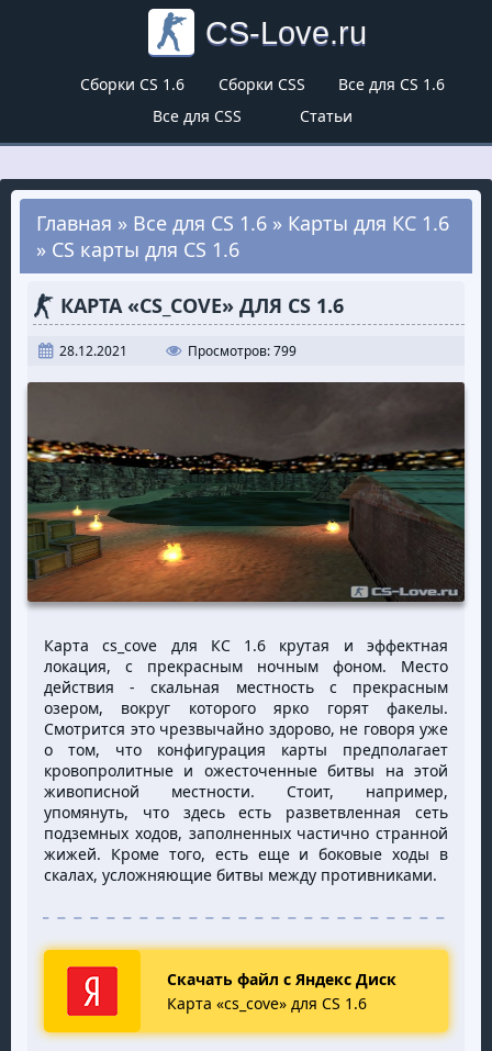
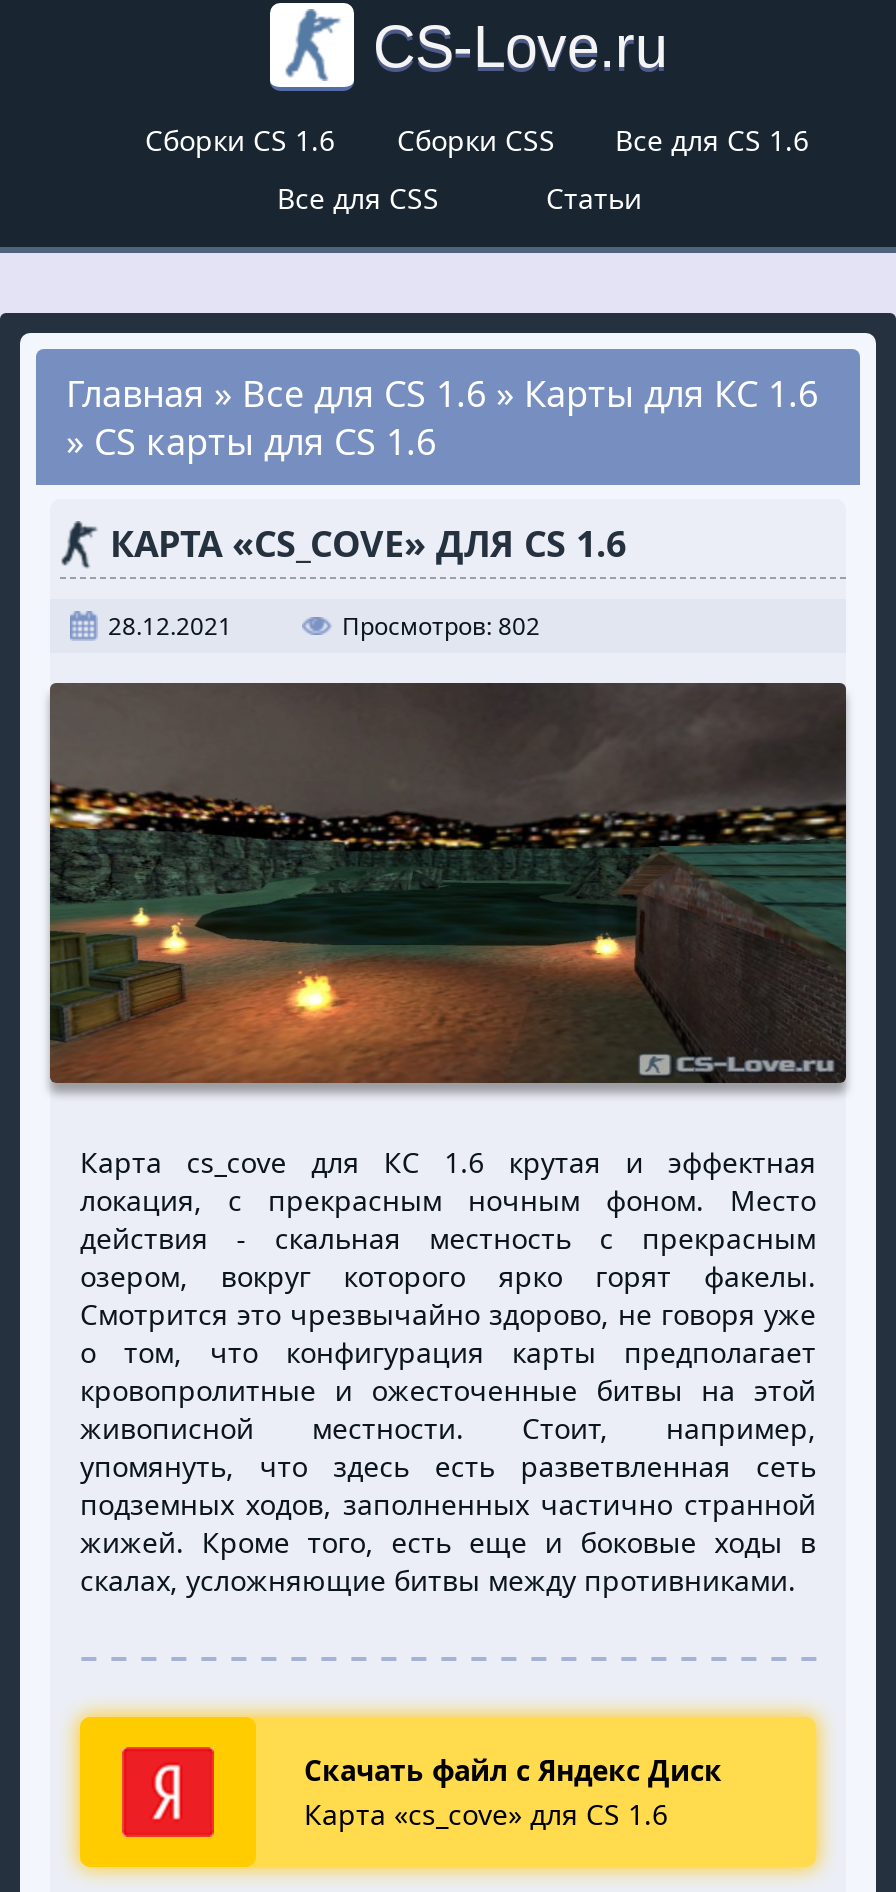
- Просмотров: 799
+ Просмотров: 802
